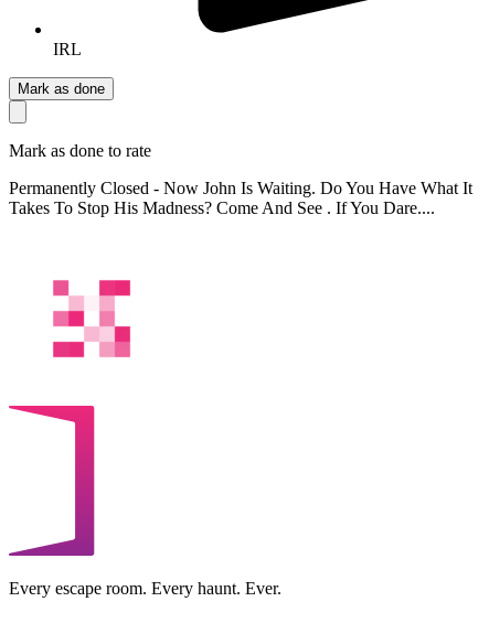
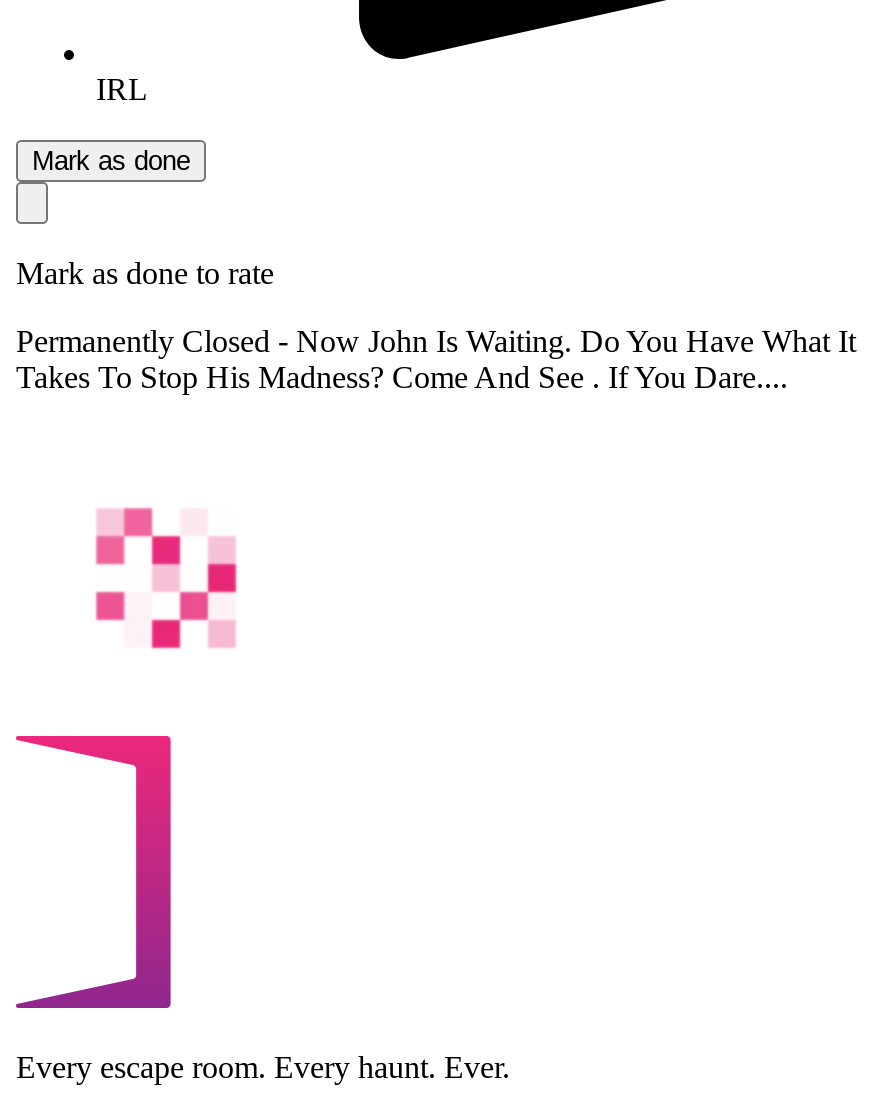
- [image]
+ [image]
